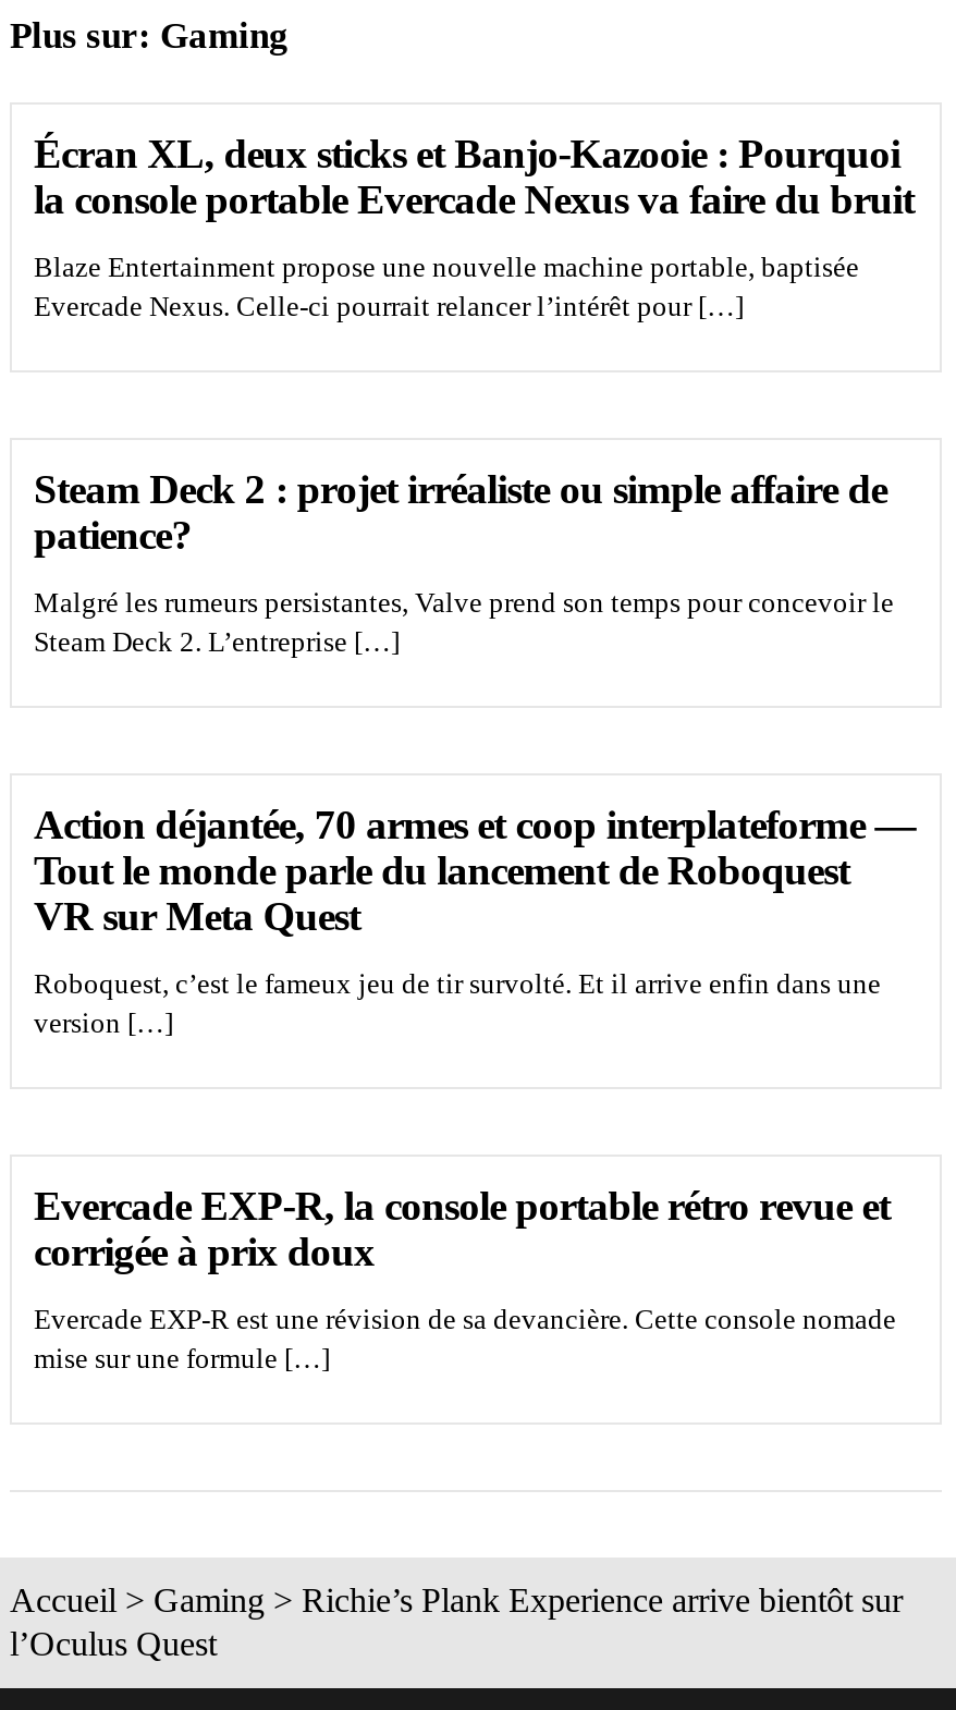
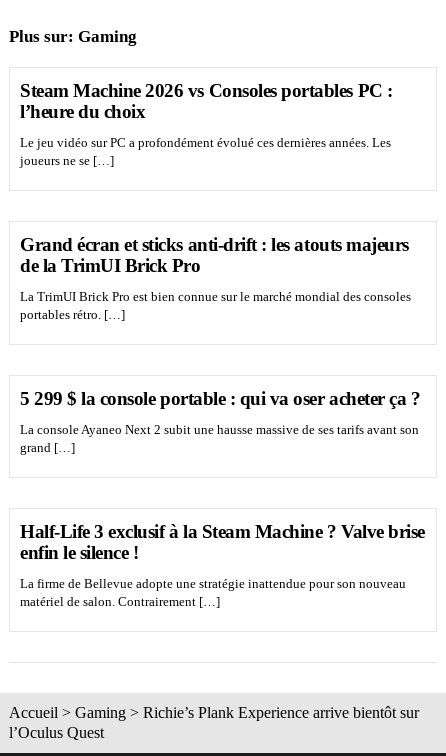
- Écran XL, deux sticks et Banjo-Kazooie : Pourquoi
- la console portable Evercade Nexus va faire du bruit
+ Steam Machine 2026 vs Consoles portables PC :
+ l’heure du choix

- Blaze Entertainment propose une nouvelle machine portable, baptisée
- Evercade Nexus. Celle-ci pourrait relancer l’intérêt pour […]
+ Le jeu vidéo sur PC a profondément évolué ces dernières années. Les
+ joueurs ne se […]

- Steam Deck 2 : projet irréaliste ou simple affaire de
- patience?
+ Grand écran et sticks anti-drift : les atouts majeurs
+ de la TrimUI Brick Pro

- Malgré les rumeurs persistantes, Valve prend son temps pour concevoir le
- Steam Deck 2. L’entreprise […]
+ La TrimUI Brick Pro est bien connue sur le marché mondial des consoles
+ portables rétro. […]

- Action déjantée, 70 armes et coop interplateforme —
- Tout le monde parle du lancement de Roboquest
- VR sur Meta Quest
+ 5 299 $ la console portable : qui va oser acheter ça ?

- Roboquest, c’est le fameux jeu de tir survolté. Et il arrive enfin dans une
- version […]
+ La console Ayaneo Next 2 subit une hausse massive de ses tarifs avant son
+ grand […]

- Evercade EXP-R, la console portable rétro revue et
- corrigée à prix doux
+ Half-Life 3 exclusif à la Steam Machine ? Valve brise
+ enfin le silence !

- Evercade EXP-R est une révision de sa devancière. Cette console nomade
- mise sur une formule […]
+ La firme de Bellevue adopte une stratégie inattendue pour son nouveau
+ matériel de salon. Contrairement […]
